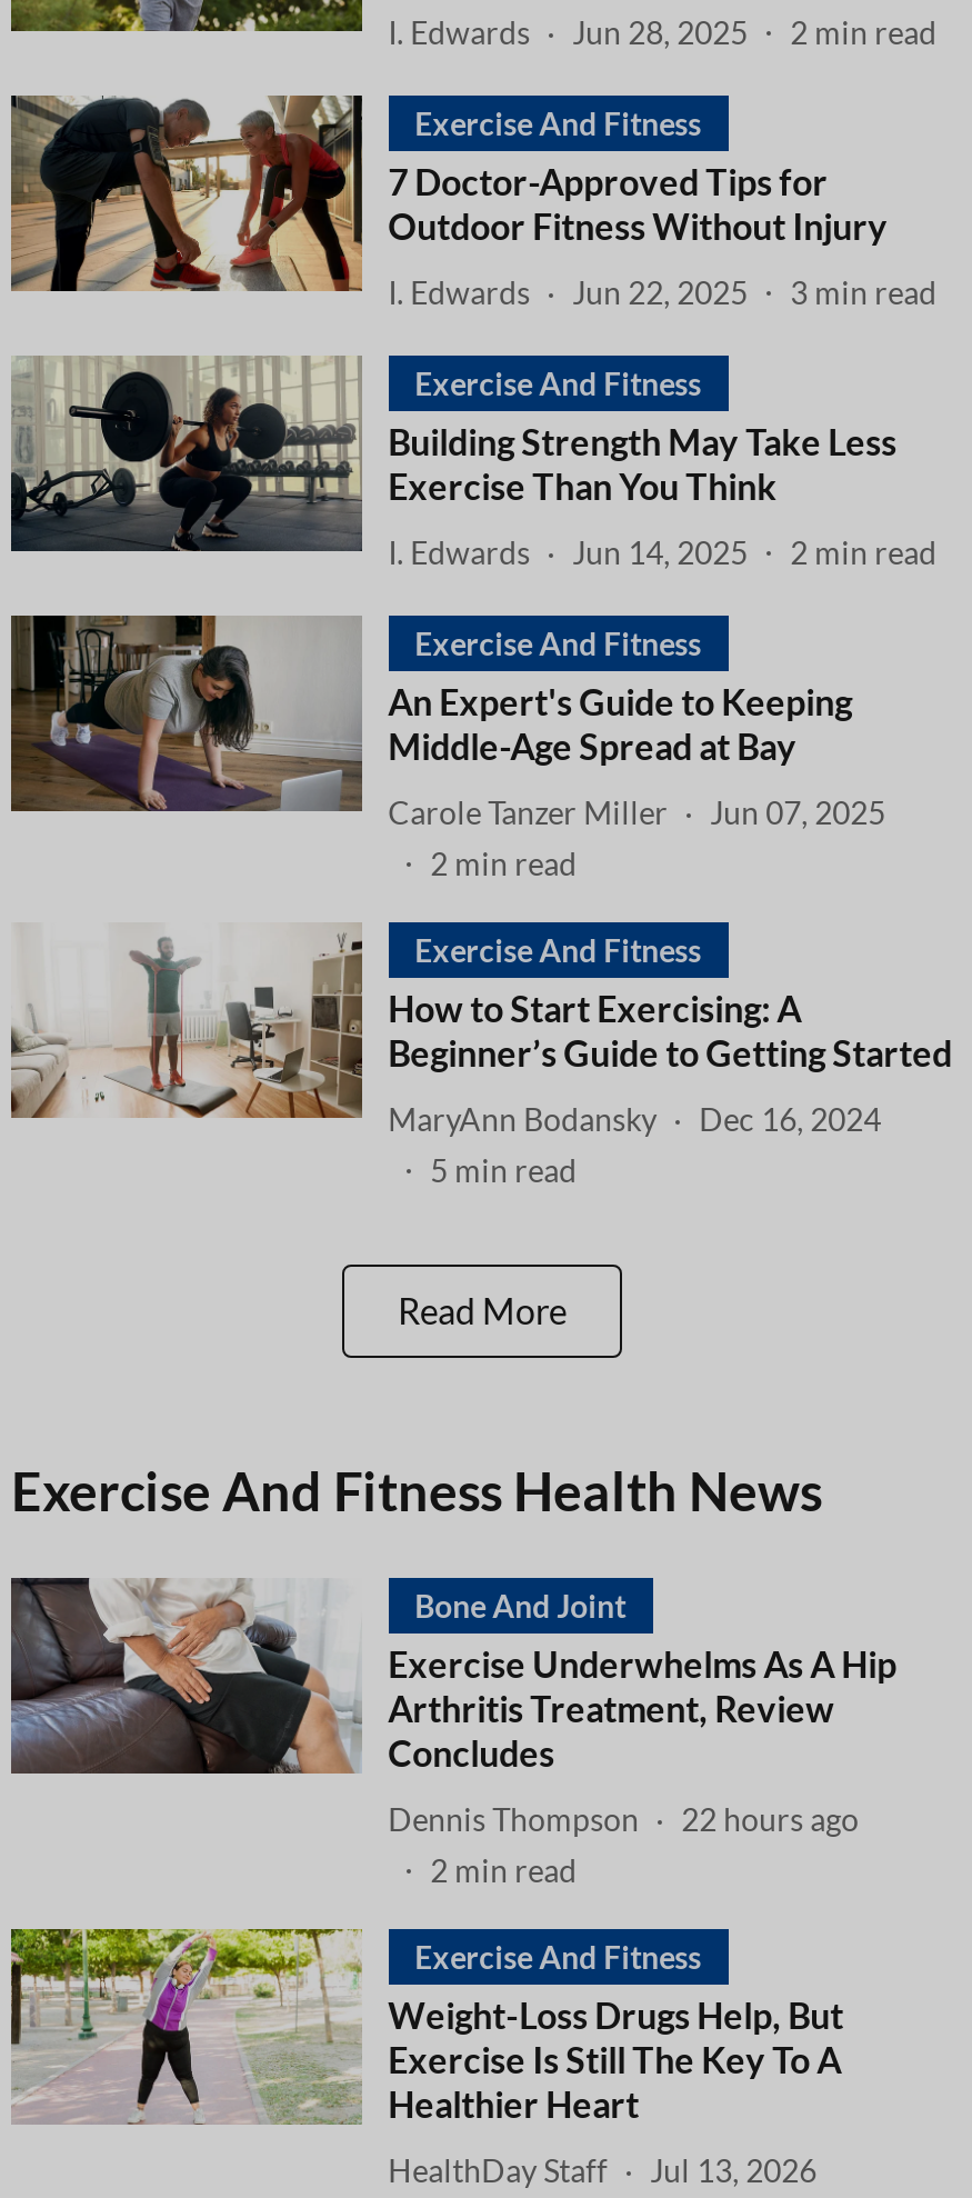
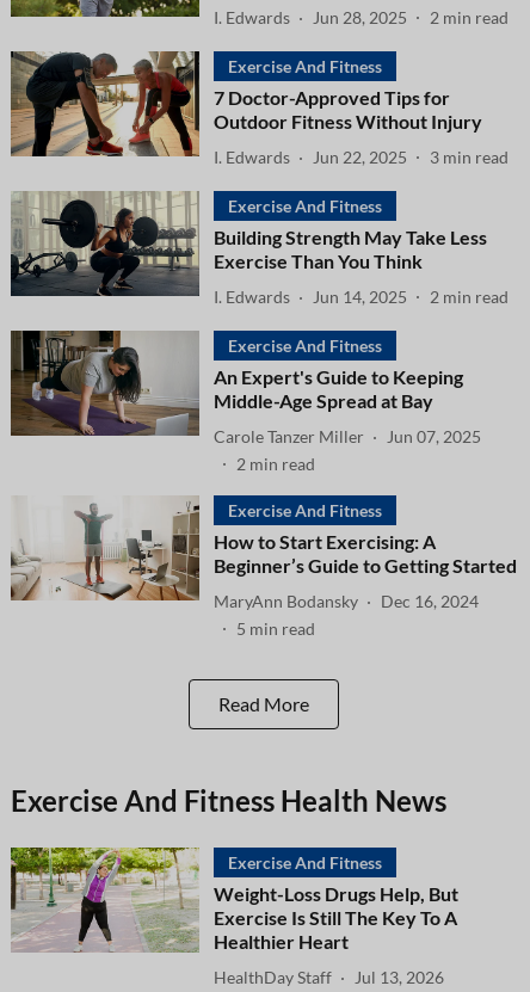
- [image]
- Bone And Joint
- Exercise Underwhelms As A Hip
- Arthritis Treatment, Review
- Concludes
- Dennis Thompson
- 22 hours ago
- 2 min read
